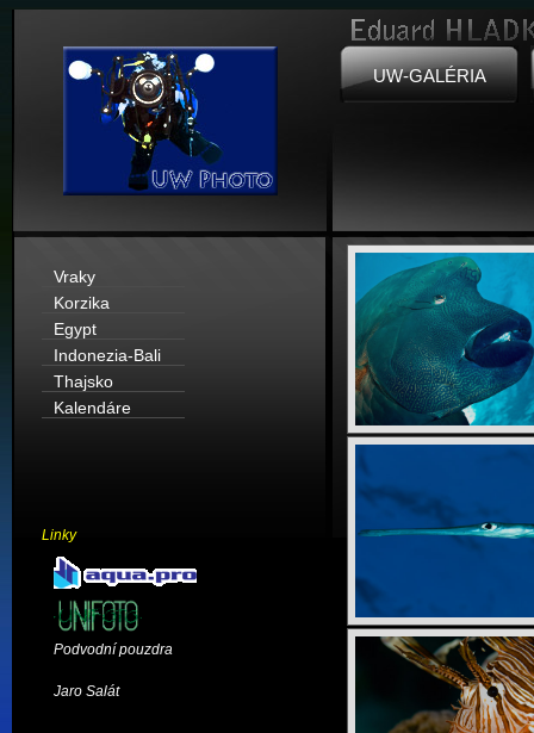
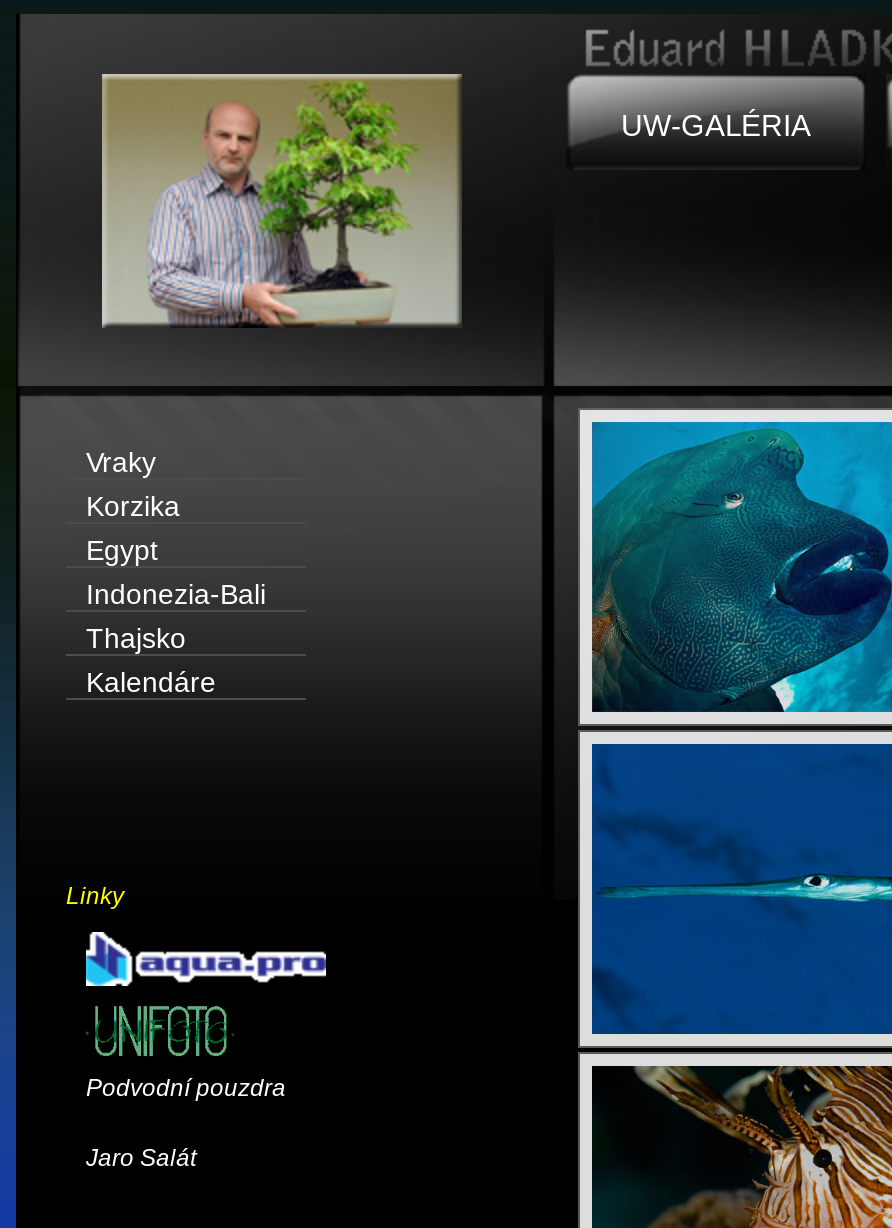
- [image]
+ [image]
